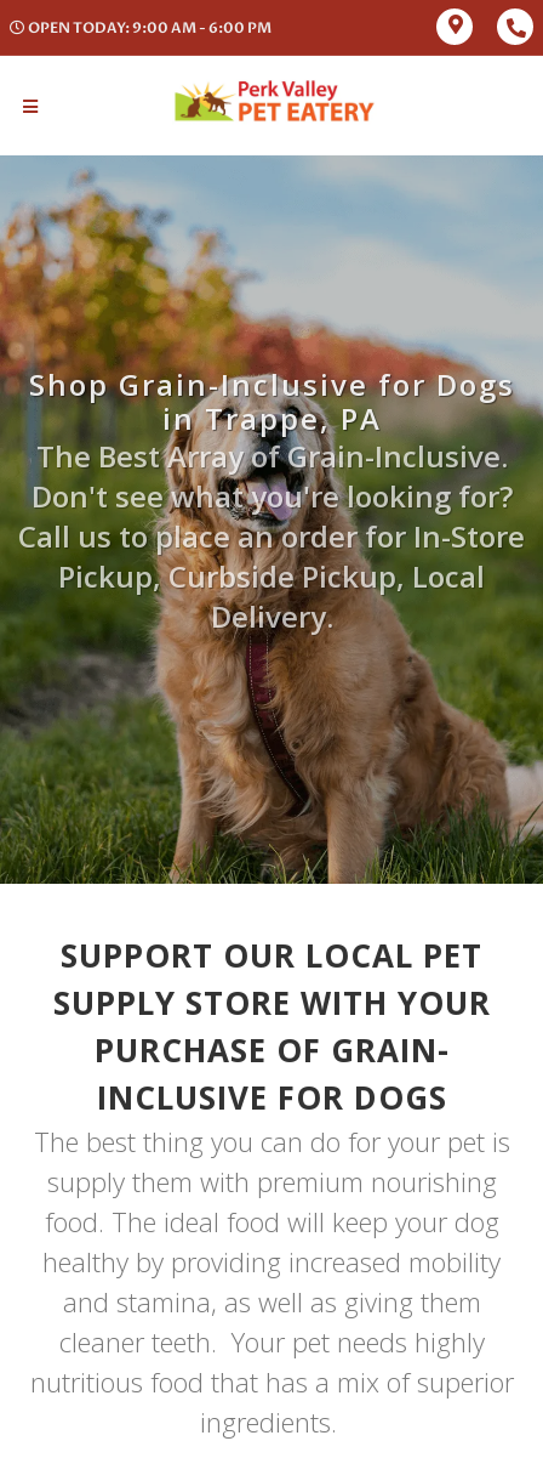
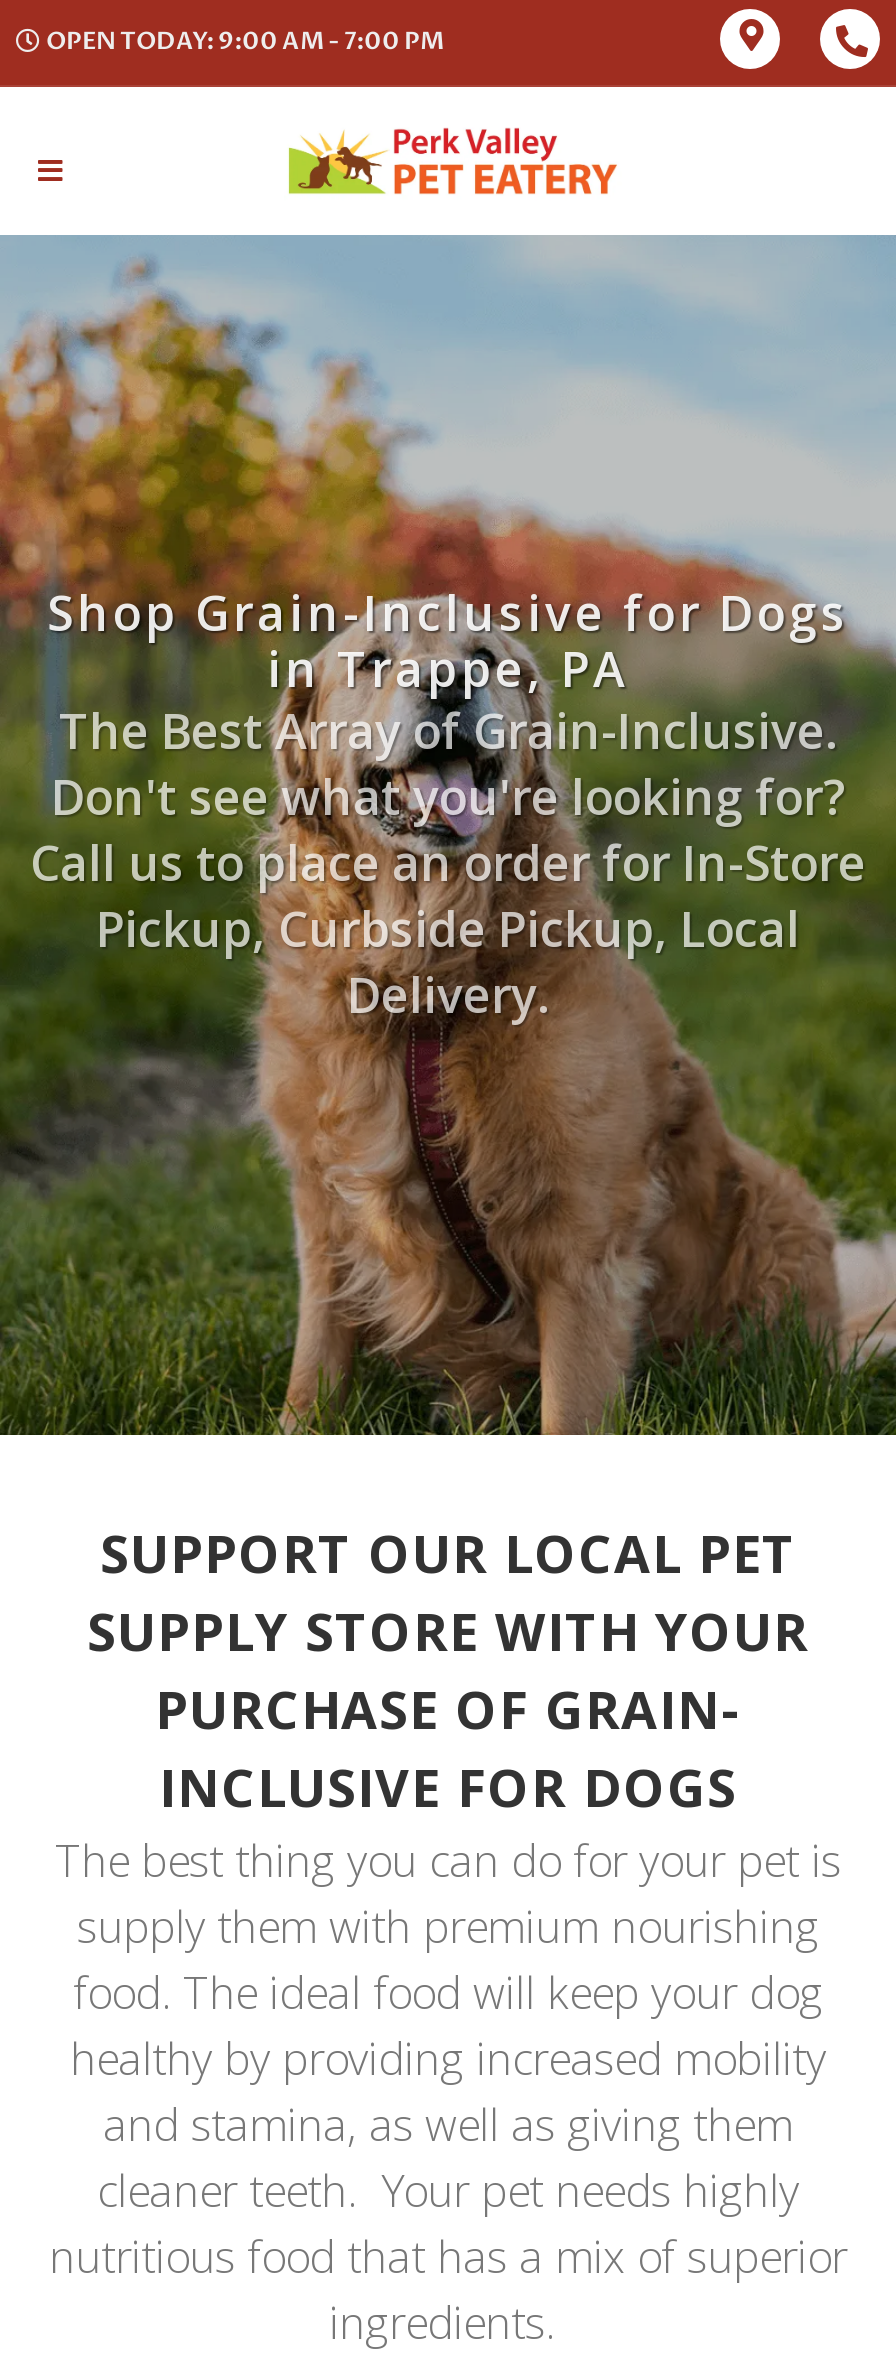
- OPEN TODAY: 9:00 AM - 6:00 PM
+ OPEN TODAY: 9:00 AM - 7:00 PM
